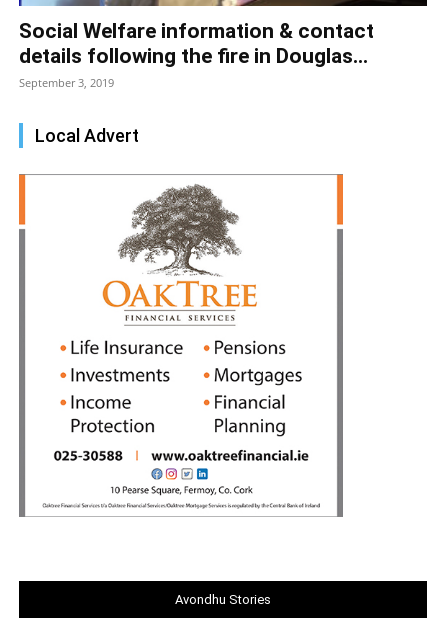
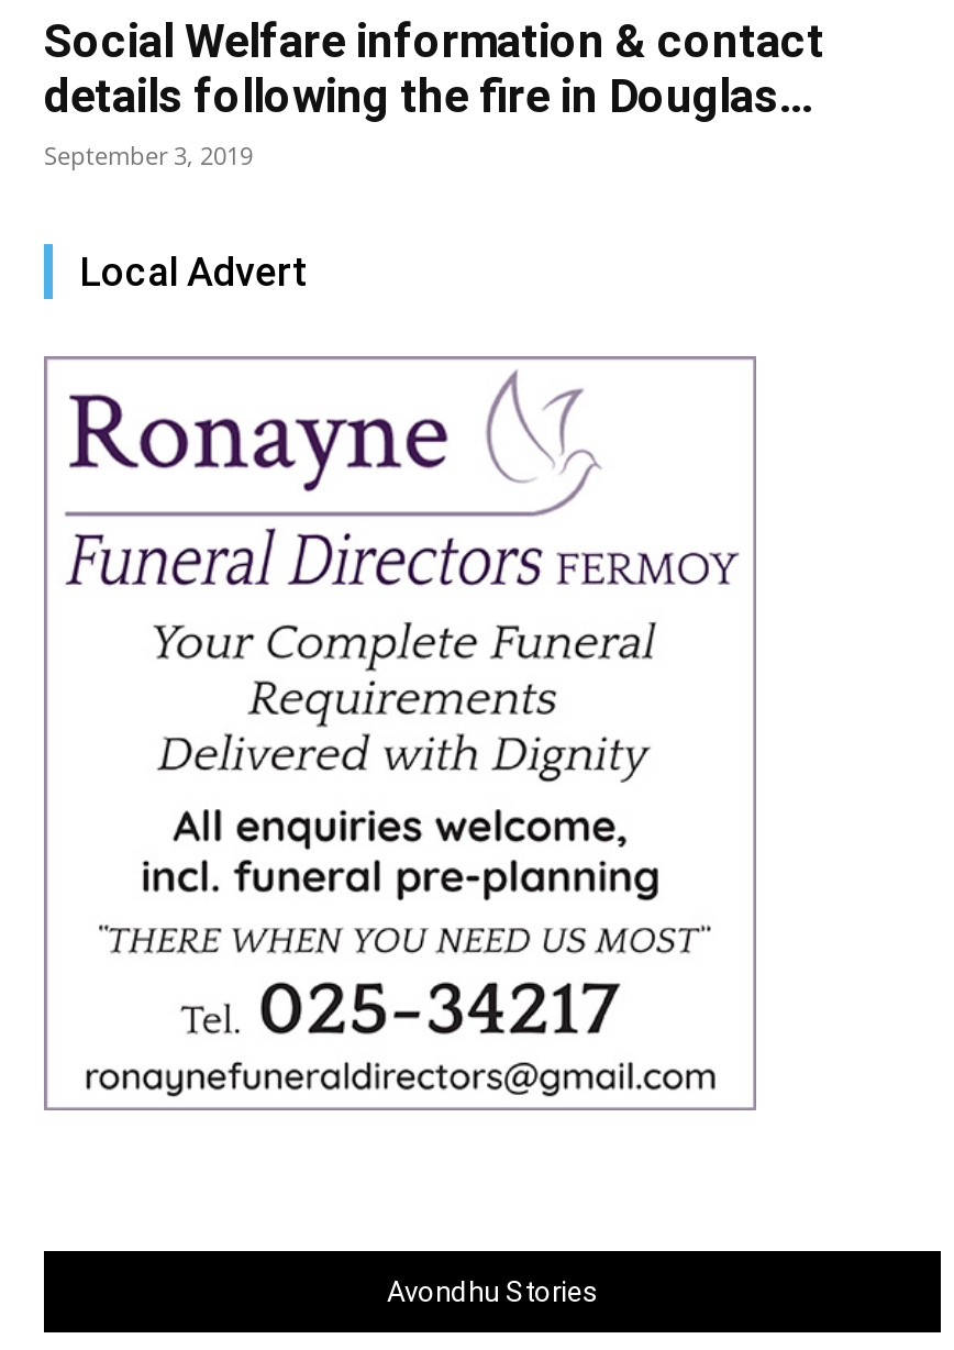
- [image]
+ [image]
